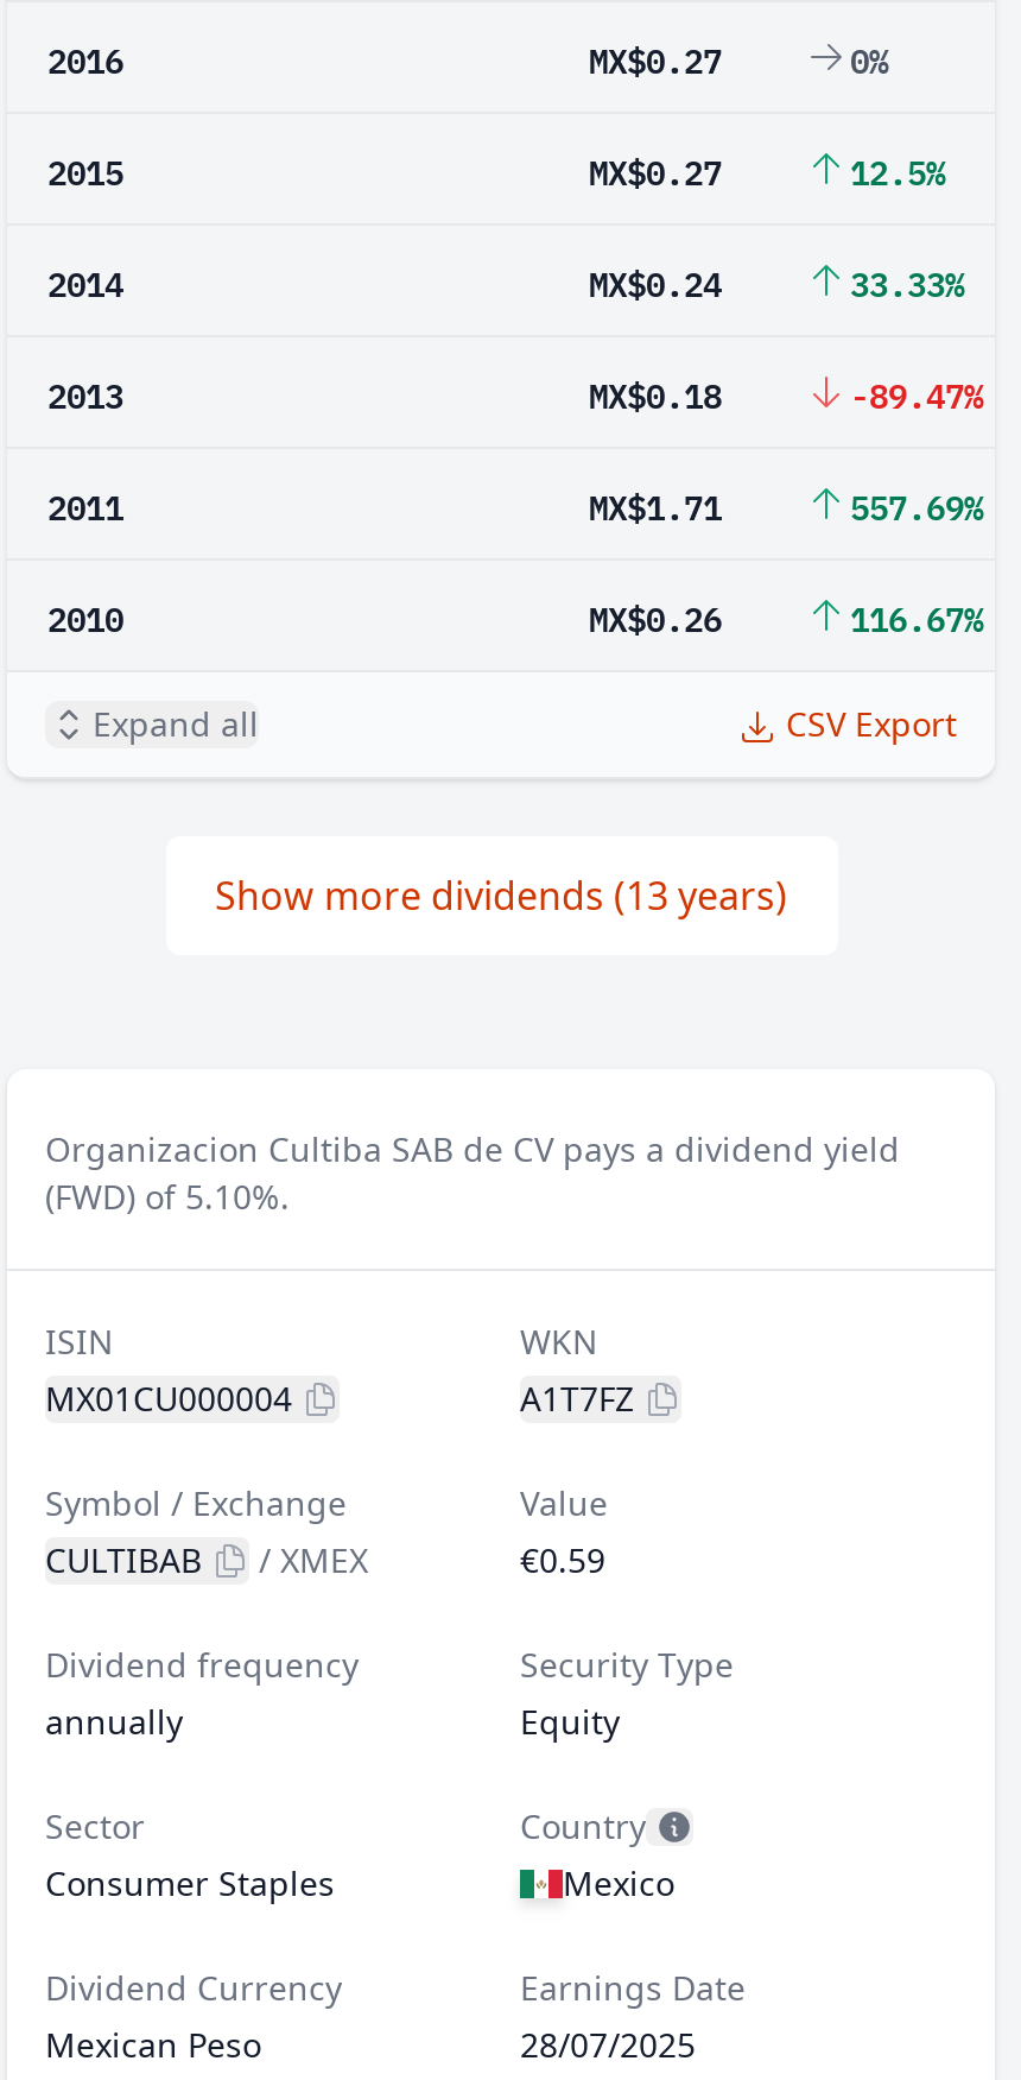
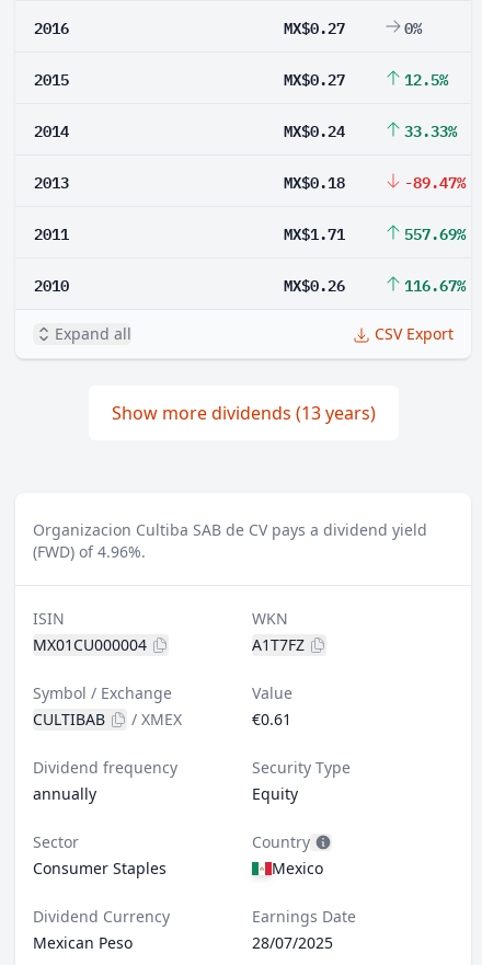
- (FWD) of 5.10%.
+ (FWD) of 4.96%.

- €0.59
+ €0.61
